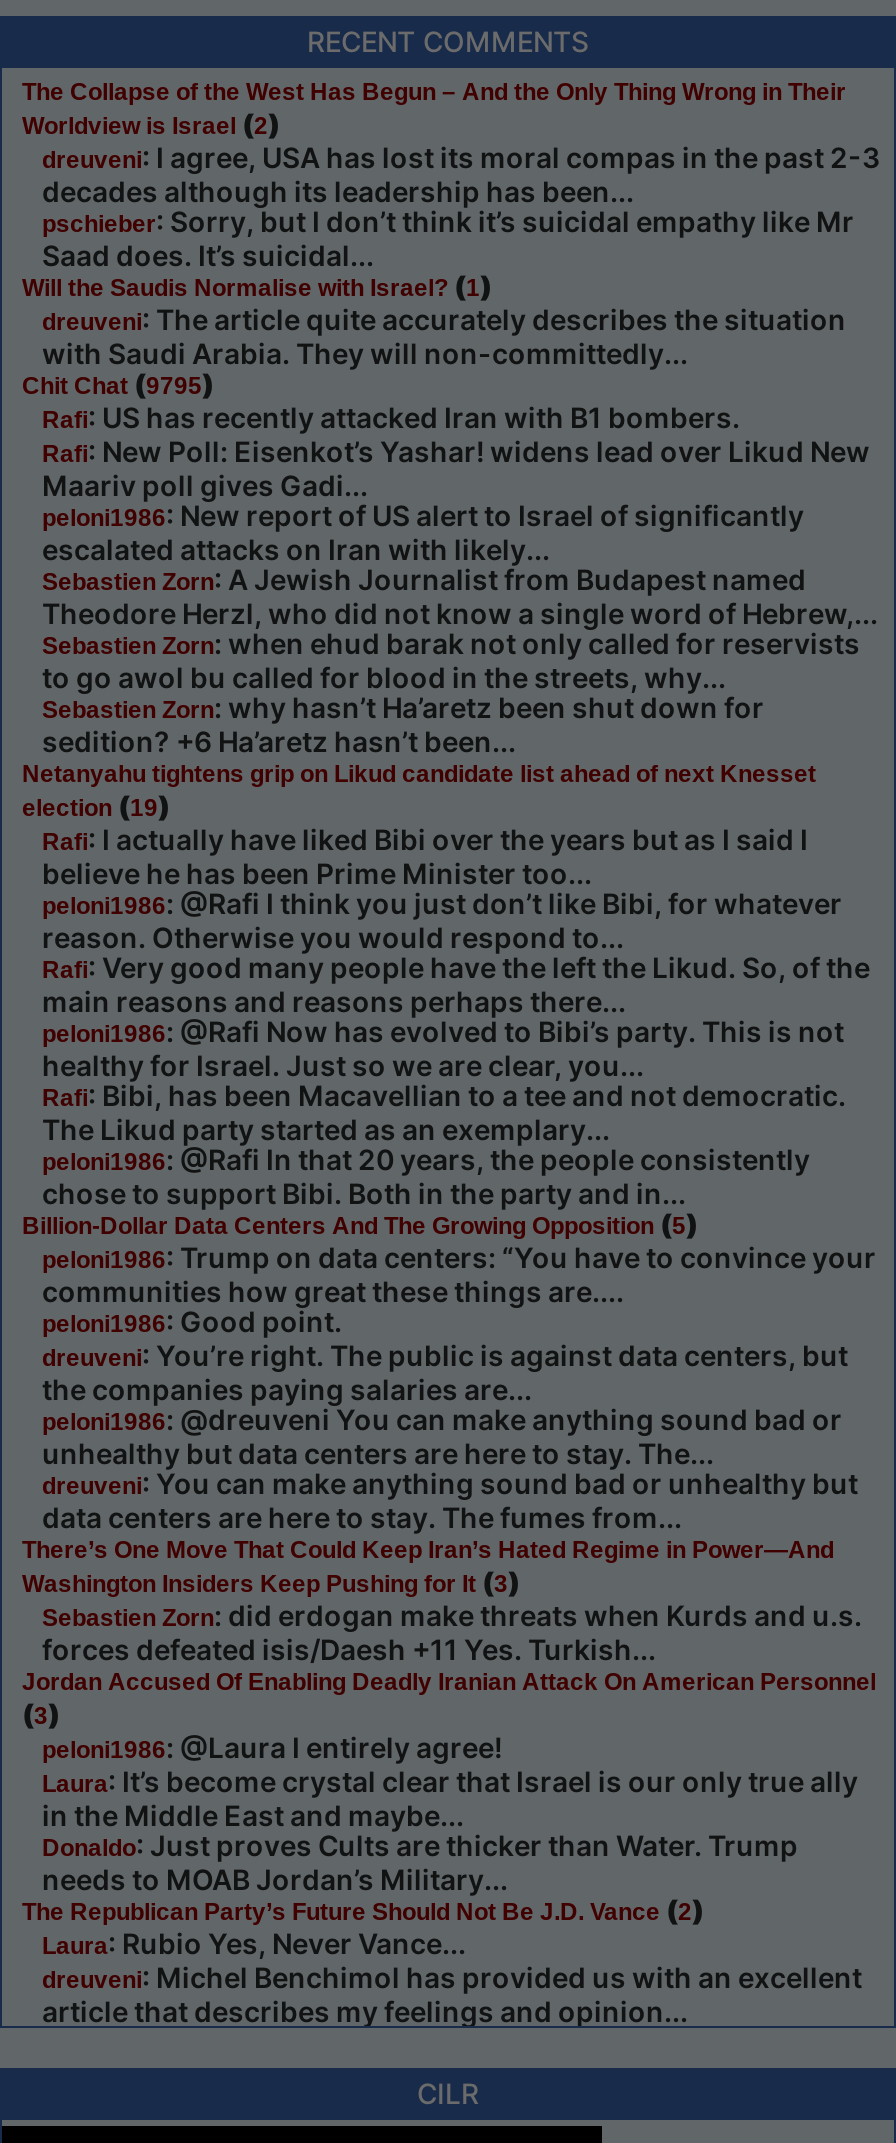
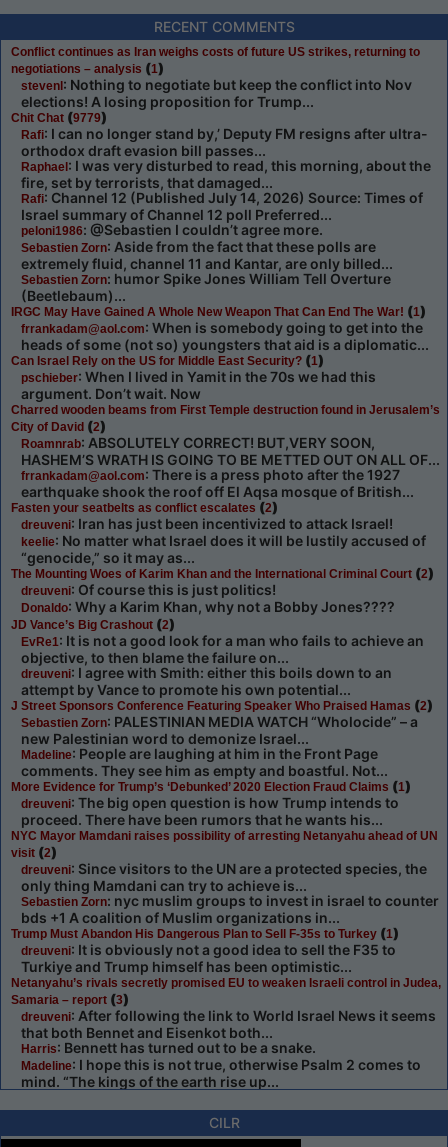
- The Collapse of the West Has Begun – And the Only Thing Wrong in Their
- Worldview is Israel (2)
- dreuveni: I agree, USA has lost its moral compas in the past 2-3
- decades although its leadership has been...
- pschieber: Sorry, but I don’t think it’s suicidal empathy like Mr
- Saad does. It’s suicidal...
- Will the Saudis Normalise with Israel? (1)
- dreuveni: The article quite accurately describes the situation
- with Saudi Arabia. They will non-committedly...
- Chit Chat(9795)
- Rafi: US has recently attacked Iran with B1 bombers.
- Rafi: New Poll: Eisenkot’s Yashar! widens lead over Likud New
- Maariv poll gives Gadi...
- peloni1986: New report of US alert to Israel of significantly
- escalated attacks on Iran with likely...
- Sebastien Zorn: A Jewish Journalist from Budapest named
- Theodore Herzl, who did not know a single word of Hebrew,...
- Sebastien Zorn: when ehud barak not only called for reservists
- to go awol bu called for blood in the streets, why...
- Sebastien Zorn: why hasn’t Ha’aretz been shut down for
- sedition? +6 Ha’aretz hasn’t been...
- Netanyahu tightens grip on Likud candidate list ahead of next Knesset
- election (19)
- Rafi: I actually have liked Bibi over the years but as I said I
- believe he has been Prime Minister too...
- peloni1986: @Rafi I think you just don’t like Bibi, for whatever
- reason. Otherwise you would respond to...
- Rafi: Very good many people have the left the Likud. So, of the
- main reasons and reasons perhaps there...
- peloni1986: @Rafi Now has evolved to Bibi’s party. This is not
- healthy for Israel. Just so we are clear, you...
- Rafi: Bibi, has been Macavellian to a tee and not democratic.
- The Likud party started as an exemplary...
- peloni1986: @Rafi In that 20 years, the people consistently
- chose to support Bibi. Both in the party and in...
- Billion-Dollar Data Centers And The Growing Opposition(5)
- peloni1986: Trump on data centers: “You have to convince your
- communities how great these things are....
- peloni1986: Good point.
- dreuveni: You’re right. The public is against data centers, but
- the companies paying salaries are...
- peloni1986: @dreuveni You can make anything sound bad or
- unhealthy but data centers are here to stay. The...
- dreuveni: You can make anything sound bad or unhealthy but
- data centers are here to stay. The fumes from...
- There’s One Move That Could Keep Iran’s Hated Regime in Power—And
- Washington Insiders Keep Pushing for It (3)
- Sebastien Zorn: did erdogan make threats when Kurds and u.s.
- forces defeated isis/Daesh +11 Yes. Turkish...
- Jordan Accused Of Enabling Deadly Iranian Attack On American Personnel
- (3)
- peloni1986: @Laura I entirely agree!
- Laura: It’s become crystal clear that Israel is our only true ally
- in the Middle East and maybe...
- Donaldo: Just proves Cults are thicker than Water. Trump
- needs to MOAB Jordan’s Military...
- The Republican Party’s Future Should Not Be J.D. Vance (2)
- Laura: Rubio Yes, Never Vance...
- dreuveni: Michel Benchimol has provided us with an excellent
- article that describes my feelings and opinion...
+ Conflict continues as Iran weighs costs of future US strikes, returning to
+ negotiations – analysis (1)
+ stevenl: Nothing to negotiate but keep the conflict into Nov
+ elections! A losing proposition for Trump...
+ Chit Chat (9779)
+ Rafi: I can no longer stand by,’ Deputy FM resigns after ultra-
+ orthodox draft evasion bill passes...
+ Raphael: I was very disturbed to read, this morning, about the
+ fire, set by terrorists, that damaged...
+ Rafi: Channel 12 (Published July 14, 2026) Source: Times of
+ Israel summary of Channel 12 poll Preferred...
+ peloni1986: @Sebastien I couldn’t agree more.
+ Sebastien Zorn: Aside from the fact that these polls are
+ extremely fluid, channel 11 and Kantar, are only billed...
+ Sebastien Zorn: humor Spike Jones William Tell Overture
+ (Beetlebaum)...
+ IRGC May Have Gained A Whole New Weapon That Can End The War! (1)
+ frrankadam@aol.com: When is somebody going to get into the
+ heads of some (not so) youngsters that aid is a diplomatic...
+ Can Israel Rely on the US for Middle East Security?(1)
+ pschieber: When I lived in Yamit in the 70s we had this
+ argument. Don’t wait. Now
+ Charred wooden beams from First Temple destruction found in Jerusalem’s
+ City of David (2)
+ Roamnrab: ABSOLUTELY CORRECT! BUT,VERY SOON,
+ HASHEM’S WRATH IS GOING TO BE METTED OUT ON ALL OF...
+ frrankadam@aol.com: There is a press photo after the 1927
+ earthquake shook the roof off El Aqsa mosque of British...
+ Fasten your seatbelts as conflict escalates(2)
+ dreuveni: Iran has just been incentivized to attack Israel!
+ keelie: No matter what Israel does it will be lustily accused of
+ “genocide,” so it may as...
+ The Mounting Woes of Karim Khan and the International Criminal Court (2)
+ dreuveni: Of course this is just politics!
+ Donaldo: Why a Karim Khan, why not a Bobby Jones????
+ JD Vance’s Big Crashout (2)
+ EvRe1: It is not a good look for a man who fails to achieve an
+ objective, to then blame the failure on...
+ dreuveni: I agree with Smith: either this boils down to an
+ attempt by Vance to promote his own potential...
+ J Street Sponsors Conference Featuring Speaker Who Praised Hamas (2)
+ Sebastien Zorn: PALESTINIAN MEDIA WATCH “Wholocide” – a
+ new Palestinian word to demonize Israel...
+ Madeline: People are laughing at him in the Front Page
+ comments. They see him as empty and boastful. Not...
+ More Evidence for Trump’s ‘Debunked’ 2020 Election Fraud Claims (1)
+ dreuveni: The big open question is how Trump intends to
+ proceed. There have been rumors that he wants his...
+ NYC Mayor Mamdani raises possibility of arresting Netanyahu ahead of UN
+ visit (2)
+ dreuveni: Since visitors to the UN are a protected species, the
+ only thing Mamdani can try to achieve is...
+ Sebastien Zorn: nyc muslim groups to invest in israel to counter
+ bds +1 A coalition of Muslim organizations in...
+ Trump Must Abandon His Dangerous Plan to Sell F-35s to Turkey (1)
+ dreuveni: It is obviously not a good idea to sell the F35 to
+ Turkiye and Trump himself has been optimistic...
+ Netanyahu’s rivals secretly promised EU to weaken Israeli control in Judea,
+ Samaria – report (3)
+ dreuveni: After following the link to World Israel News it seems
+ that both Bennet and Eisenkot both...
+ Harris: Bennett has turned out to be a snake.
+ Madeline: I hope this is not true, otherwise Psalm 2 comes to
+ mind. “The kings of the earth rise up...
